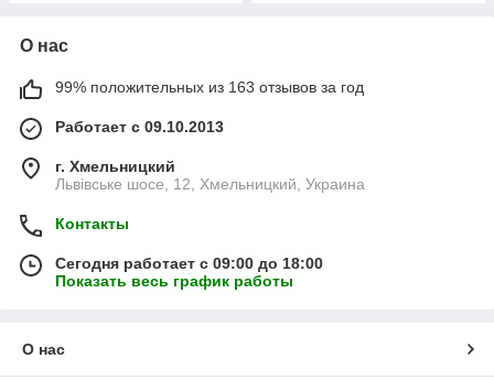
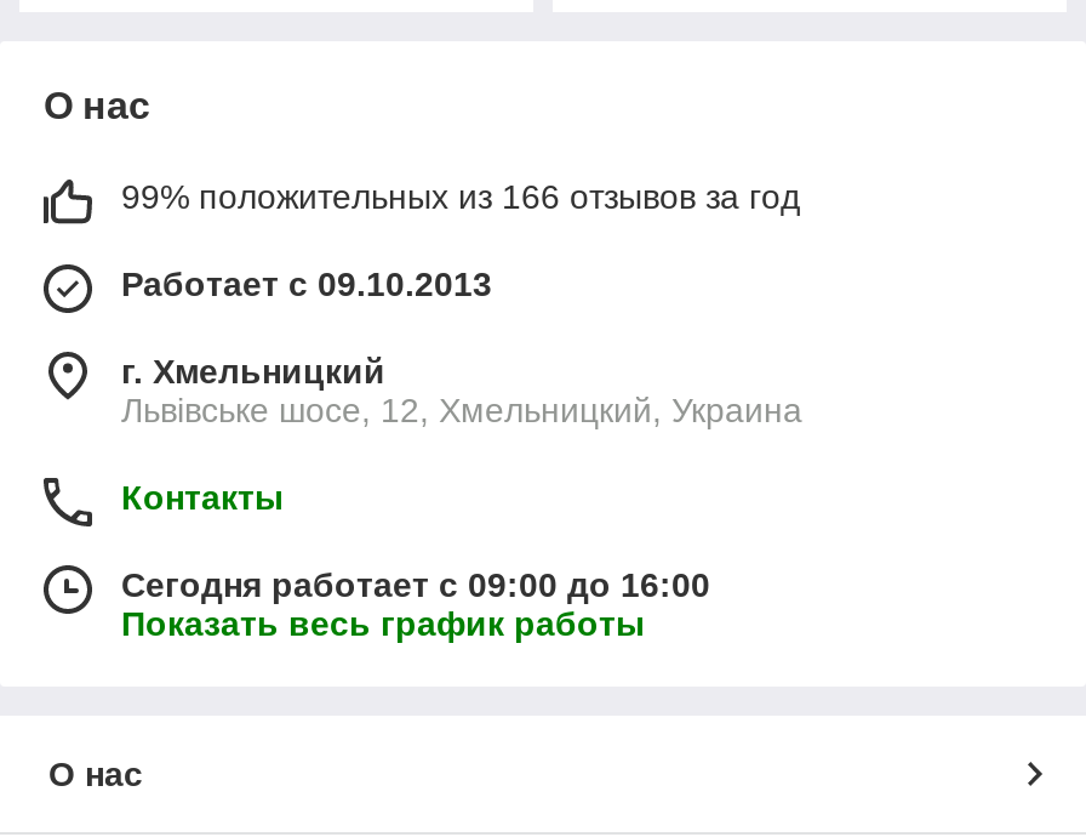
- 99% положительных из 163 отзывов за год
+ 99% положительных из 166 отзывов за год

- Сегодня работает с 09:00 до 18:00
+ Сегодня работает с 09:00 до 16:00
